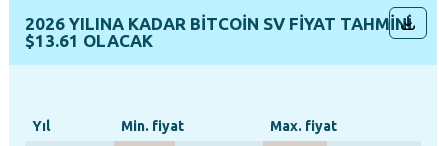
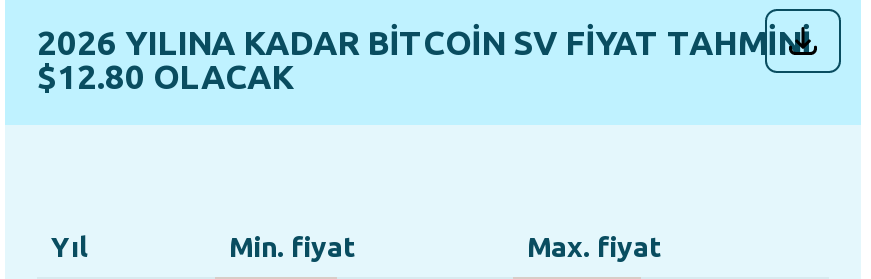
- $13.61 OLACAK
+ $12.80 OLACAK
